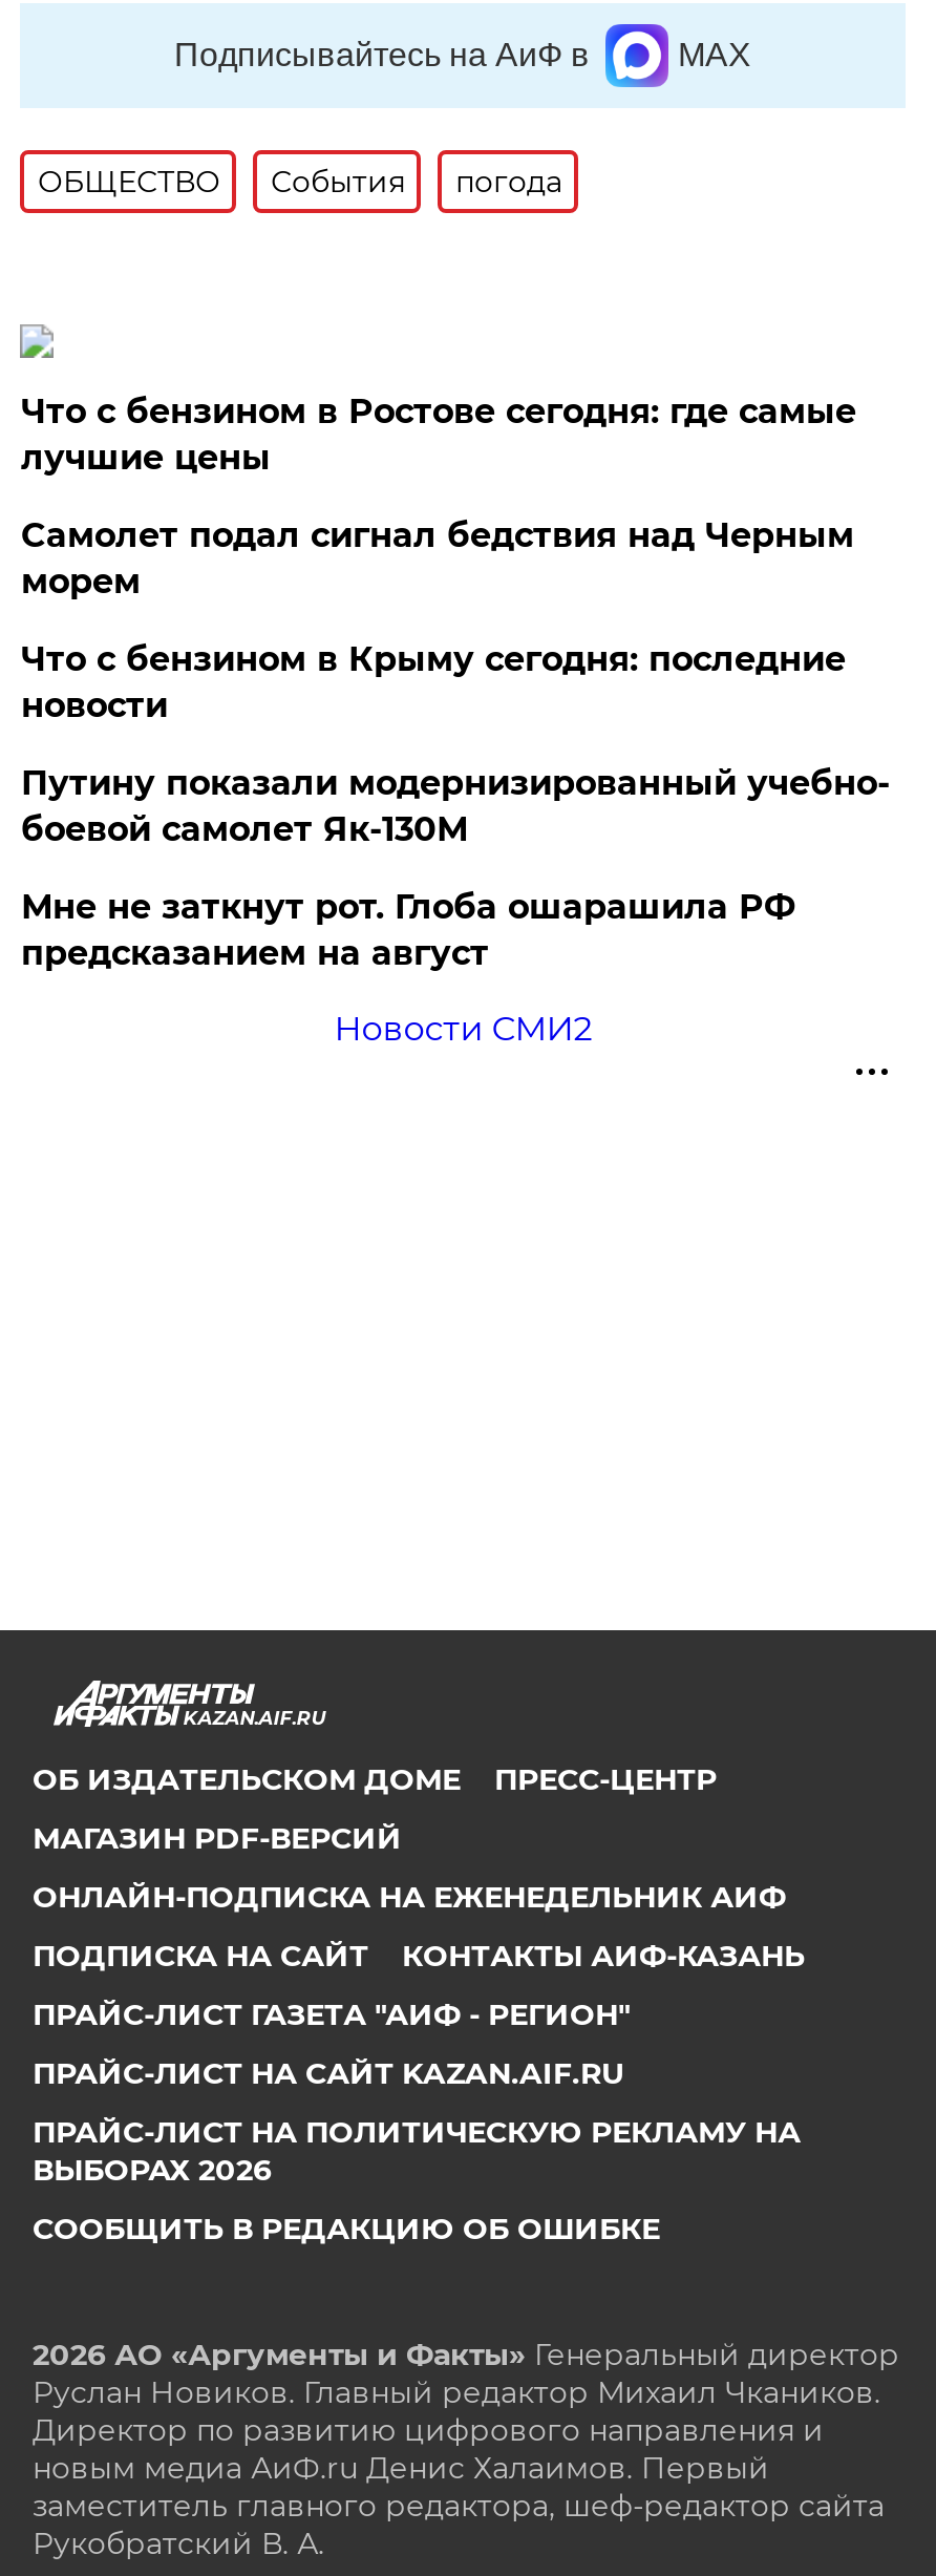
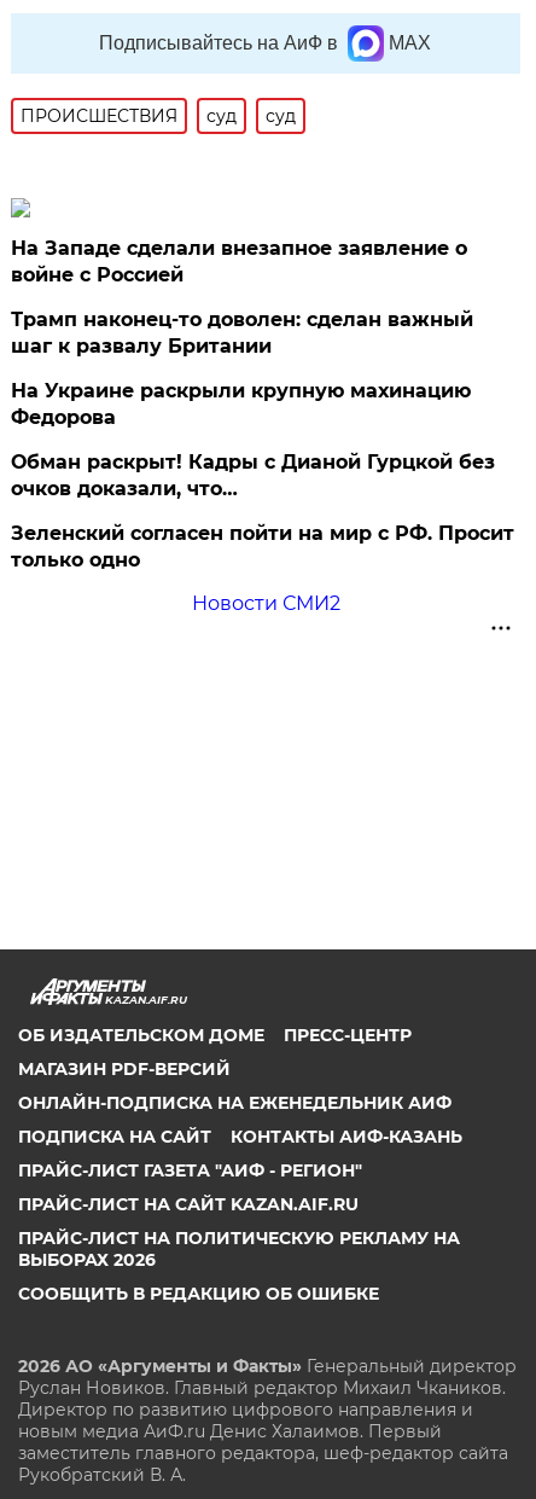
- ОБЩЕСТВО
- События
- погода
+ ПРОИСШЕСТВИЯ
+ суд
+ суд

- Что с бензином в Ростове сегодня: где самые
- лучшие цены
+ На Западе сделали внезапное заявление о
+ войне с Россией

- Самолет подал сигнал бедствия над Черным
- морем
+ Трамп наконец-то доволен: сделан важный
+ шаг к развалу Британии

- Что с бензином в Крыму сегодня: последние
- новости
+ На Украине раскрыли крупную махинацию
+ Федорова

- Путину показали модернизированный учебно-
- боевой самолет Як-130М
+ Обман раскрыт! Кадры с Дианой Гурцкой без
+ очков доказали, что…

- Мне не заткнут рот. Глоба ошарашила РФ
- предсказанием на август
+ Зеленский согласен пойти на мир с РФ. Просит
+ только одно
